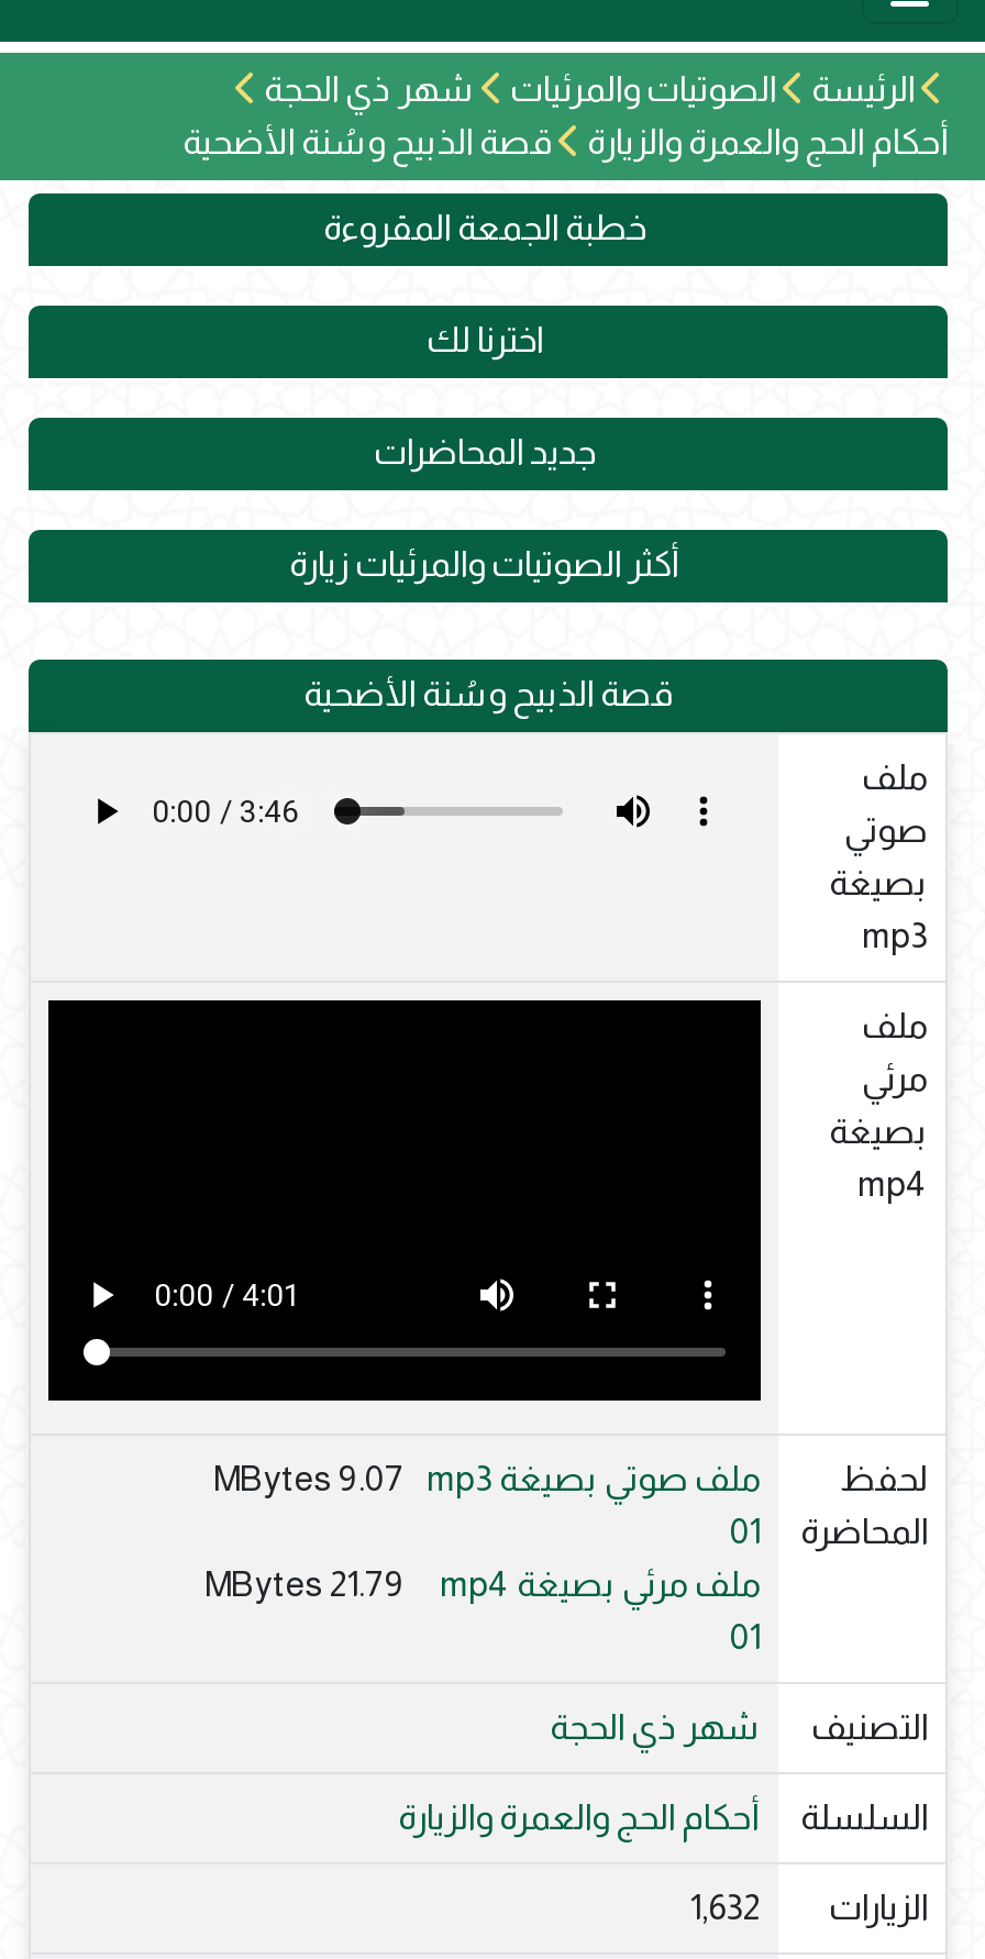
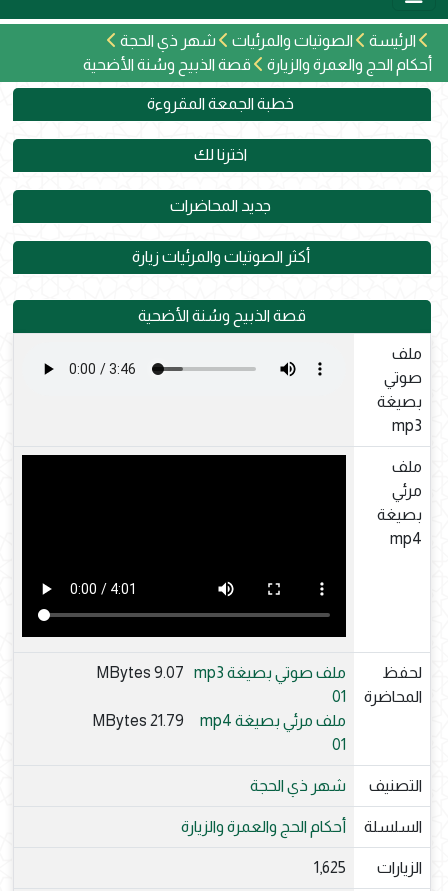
- الزيارات 1,632
+ الزيارات 1,625
